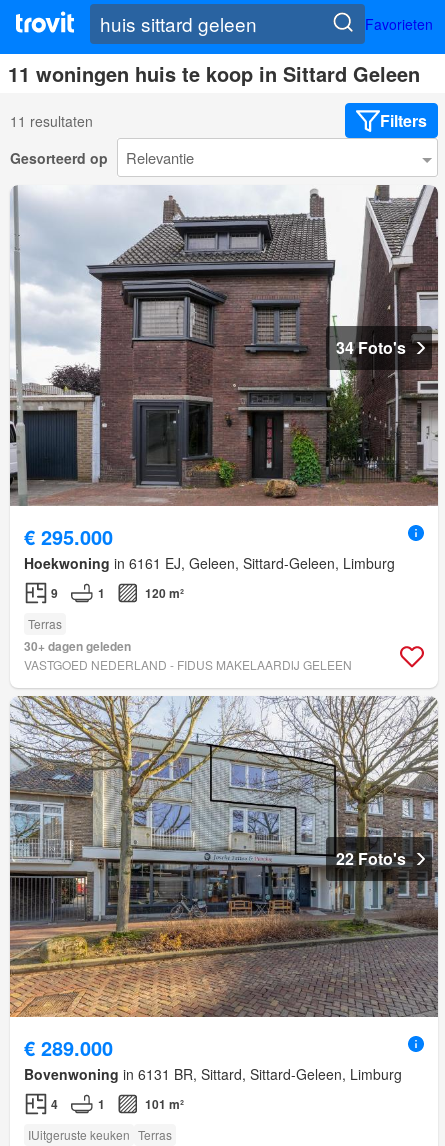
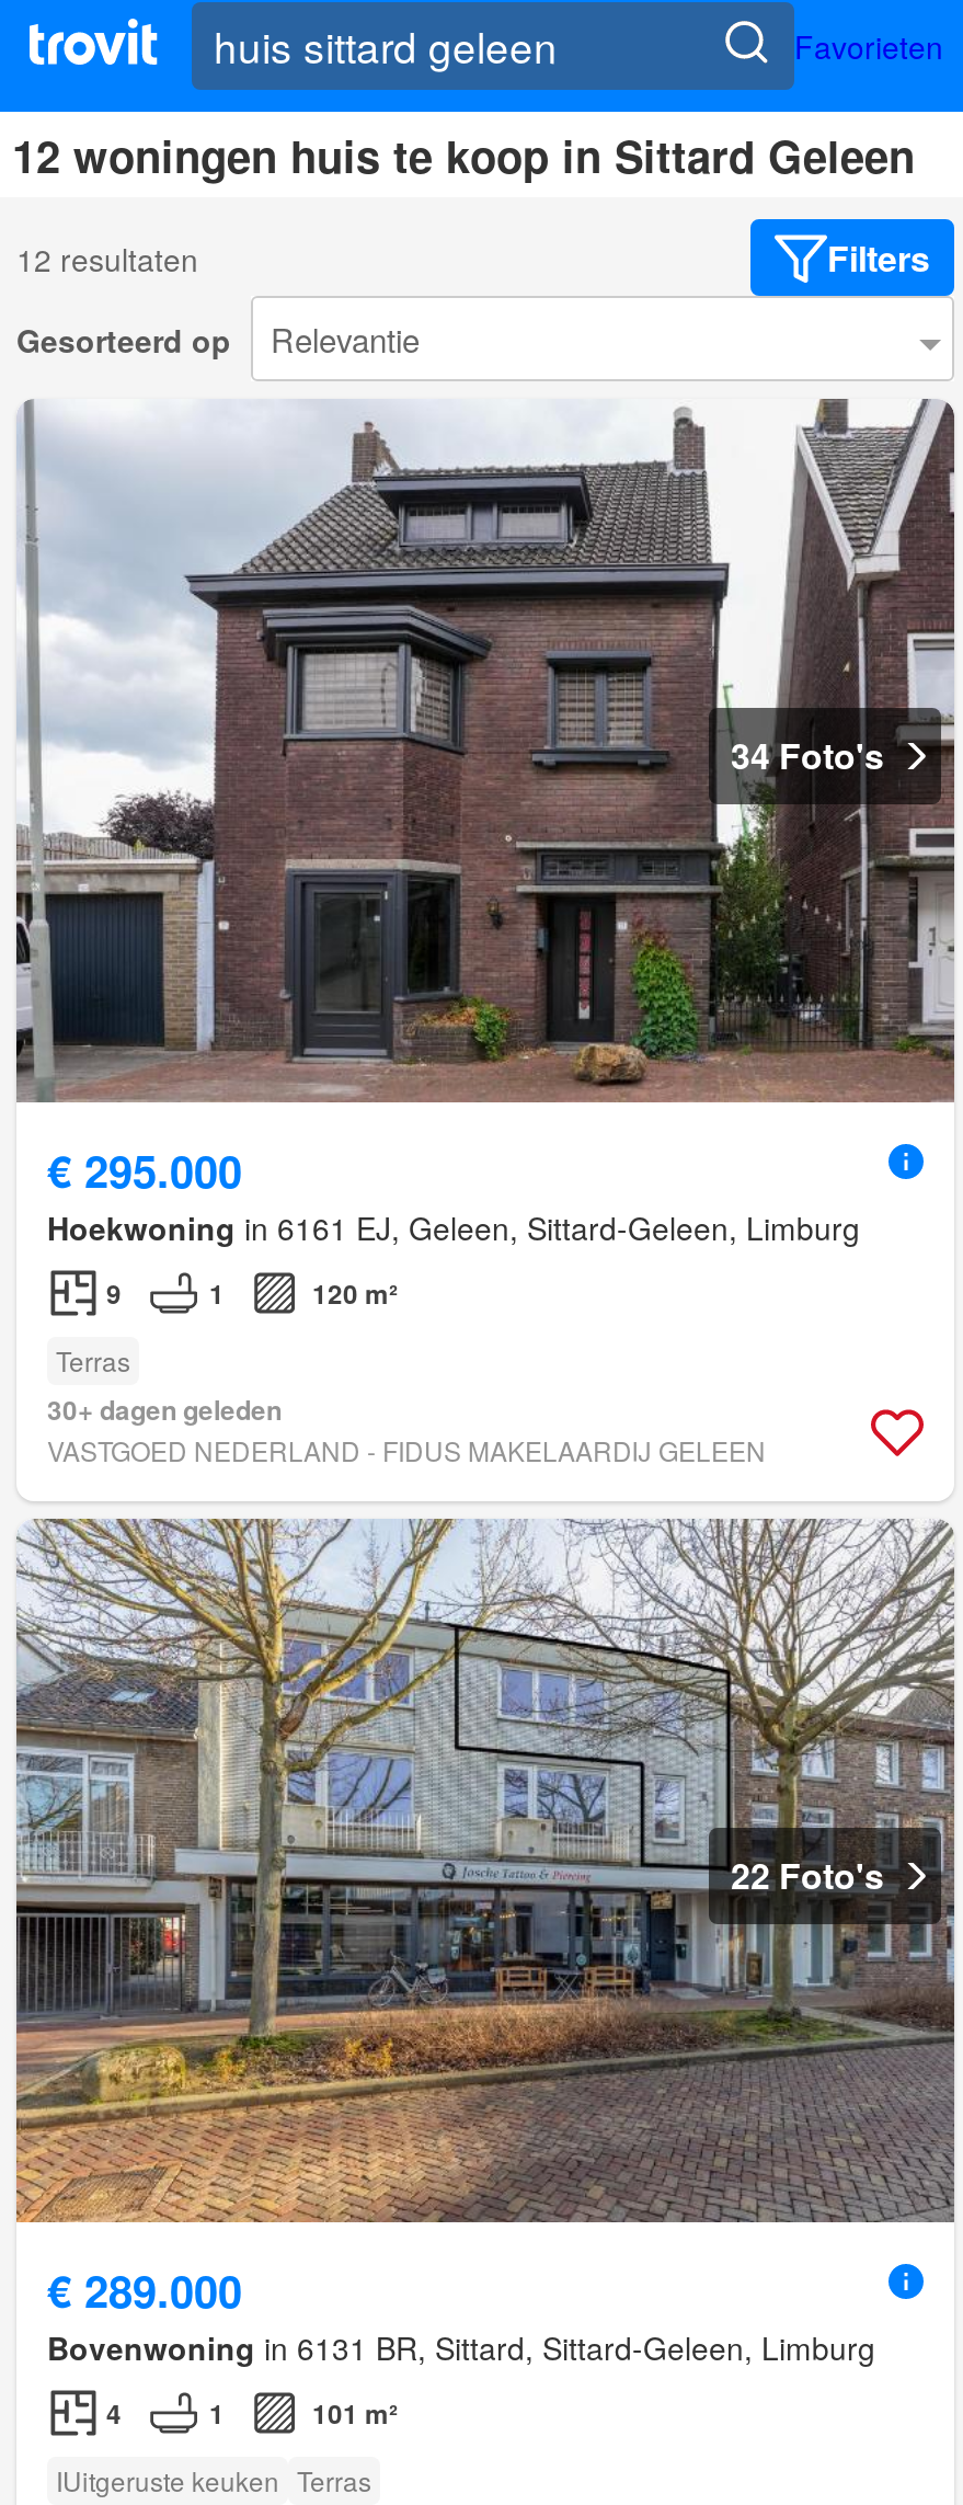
- 11 woningen huis te koop in Sittard Geleen
+ 12 woningen huis te koop in Sittard Geleen

- 11 resultaten
+ 12 resultaten
